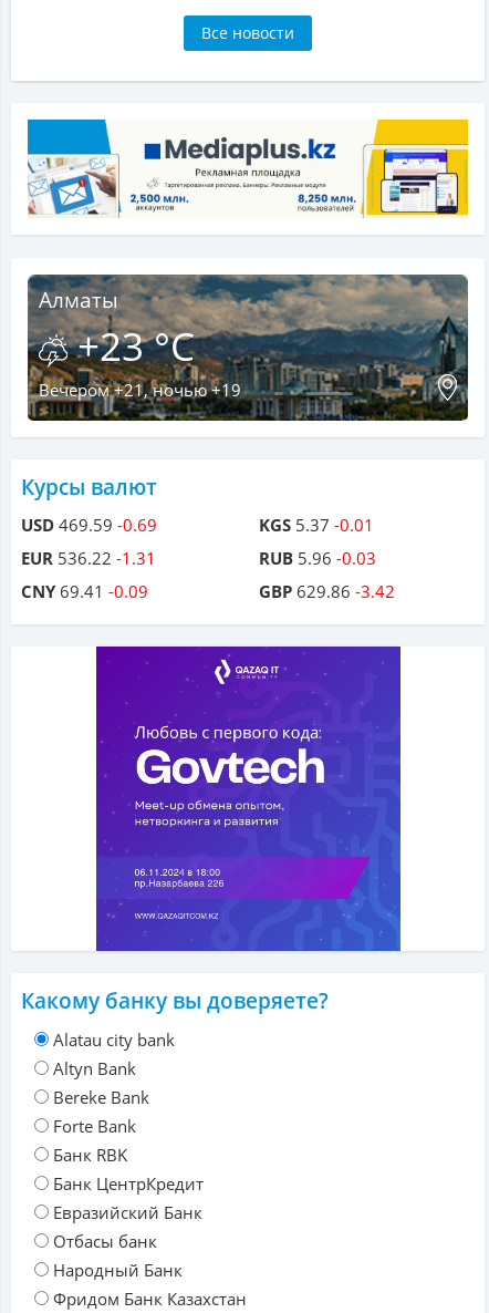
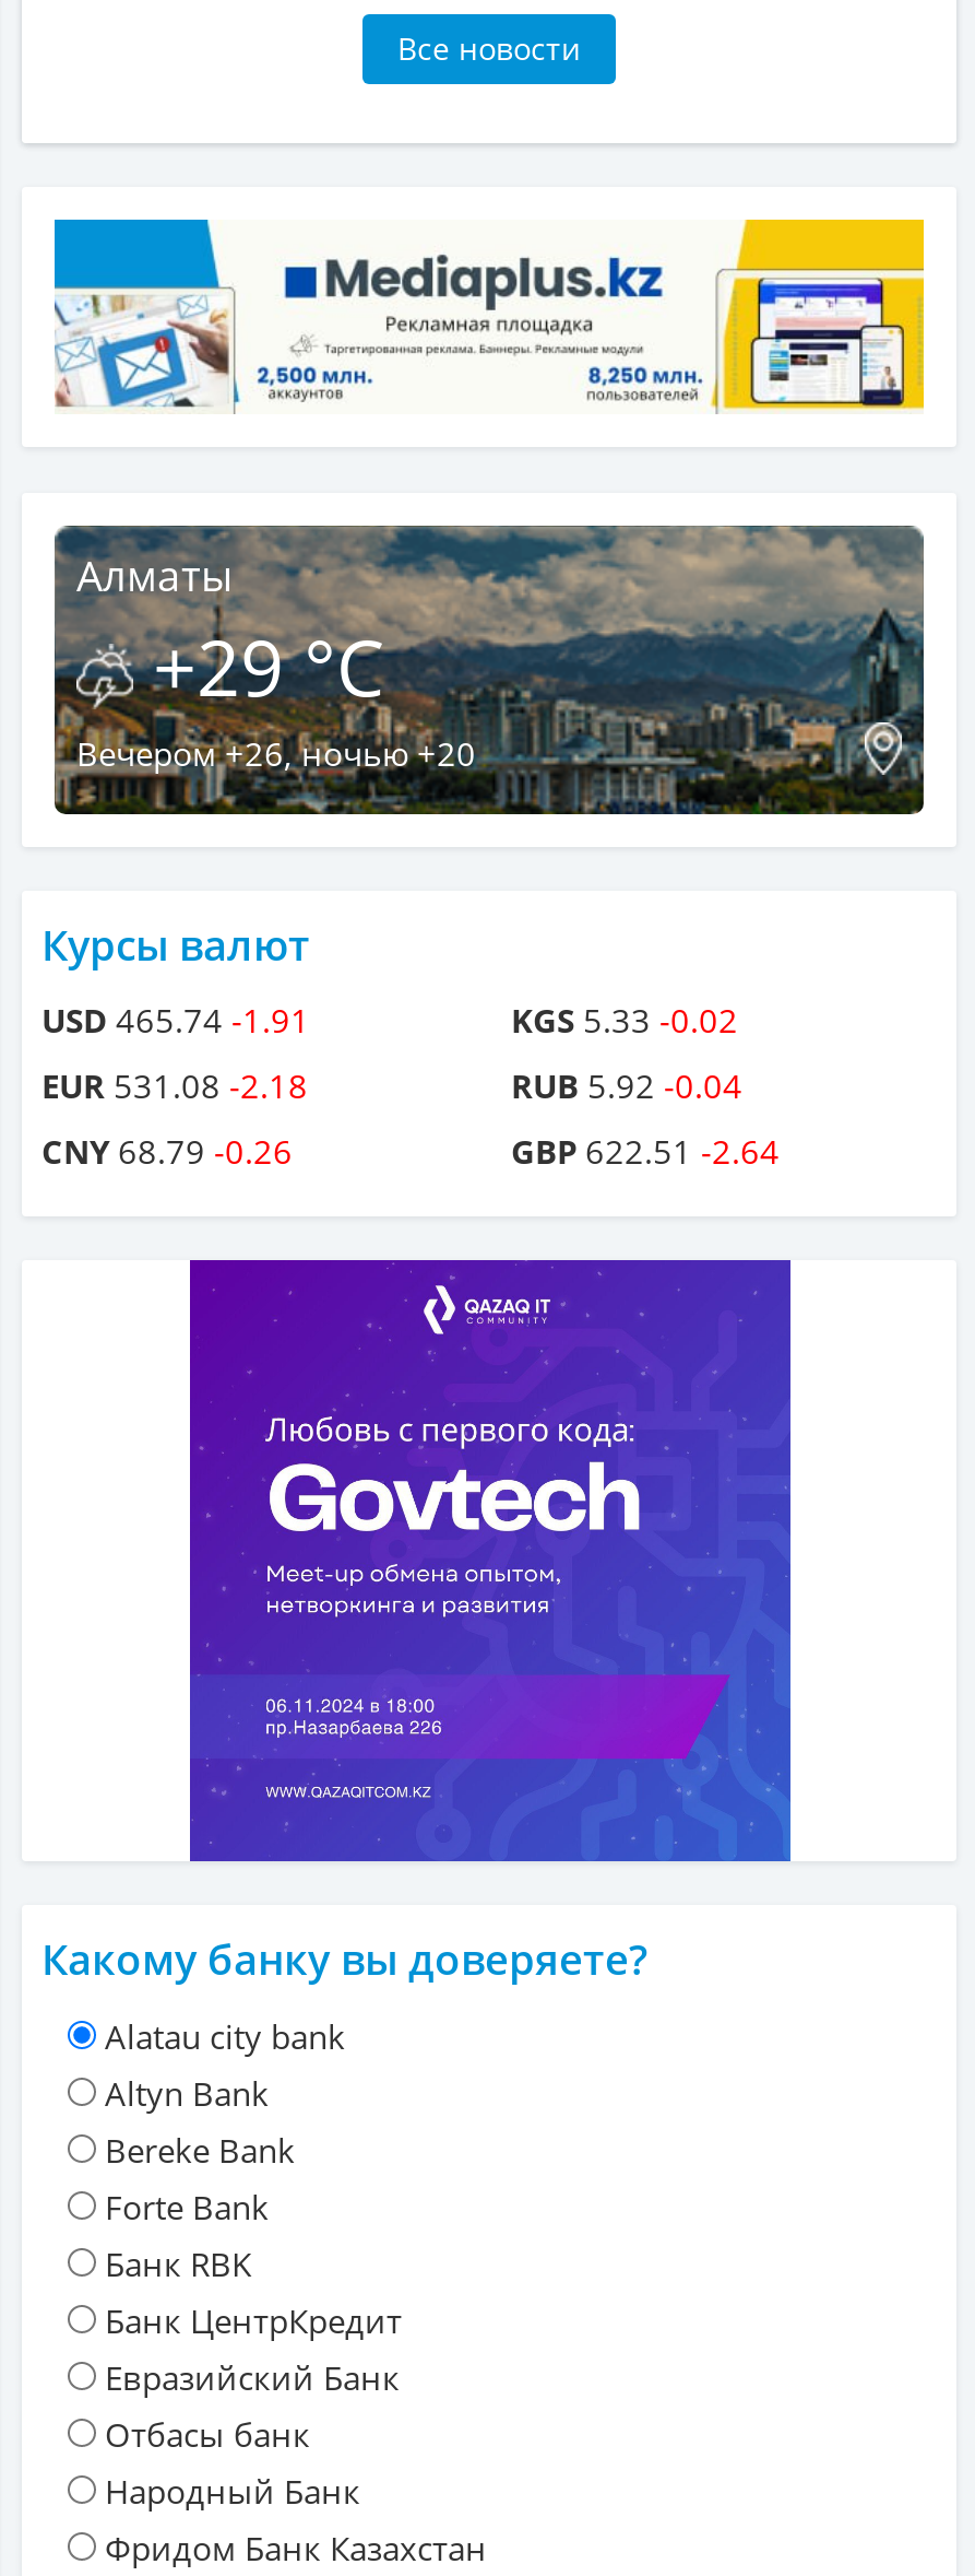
- +23 °C
+ +29 °C

- Вечером +21, ночью +19
+ Вечером +26, ночью +20

- USD 469.59 -0.69
+ USD 465.74 -1.91

- KGS 5.37 -0.01
+ KGS 5.33 -0.02

- EUR 536.22 -1.31
+ EUR 531.08 -2.18

- RUB 5.96 -0.03
+ RUB 5.92 -0.04

- CNY 69.41 -0.09
+ CNY 68.79 -0.26

- GBP 629.86 -3.42
+ GBP 622.51 -2.64
